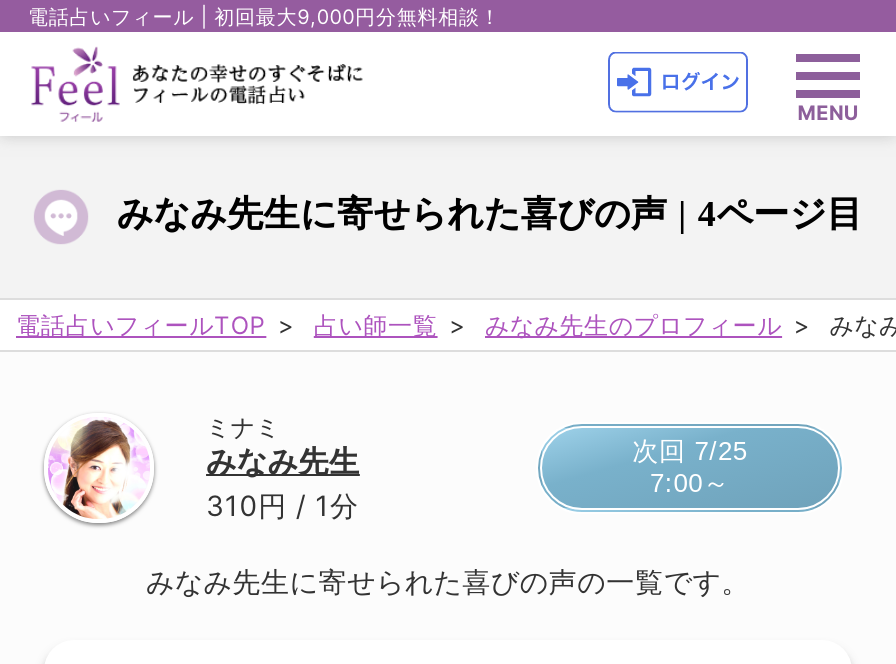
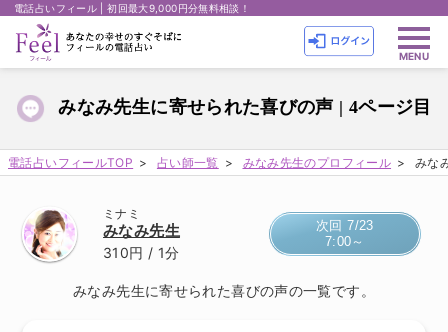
- 次回 7/25
+ 次回 7/23
